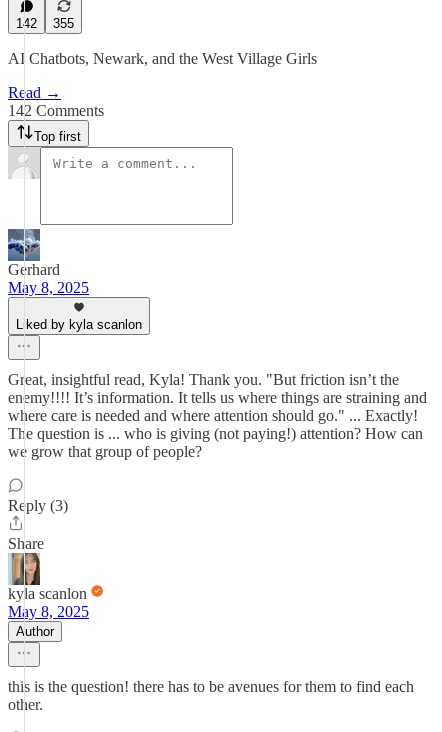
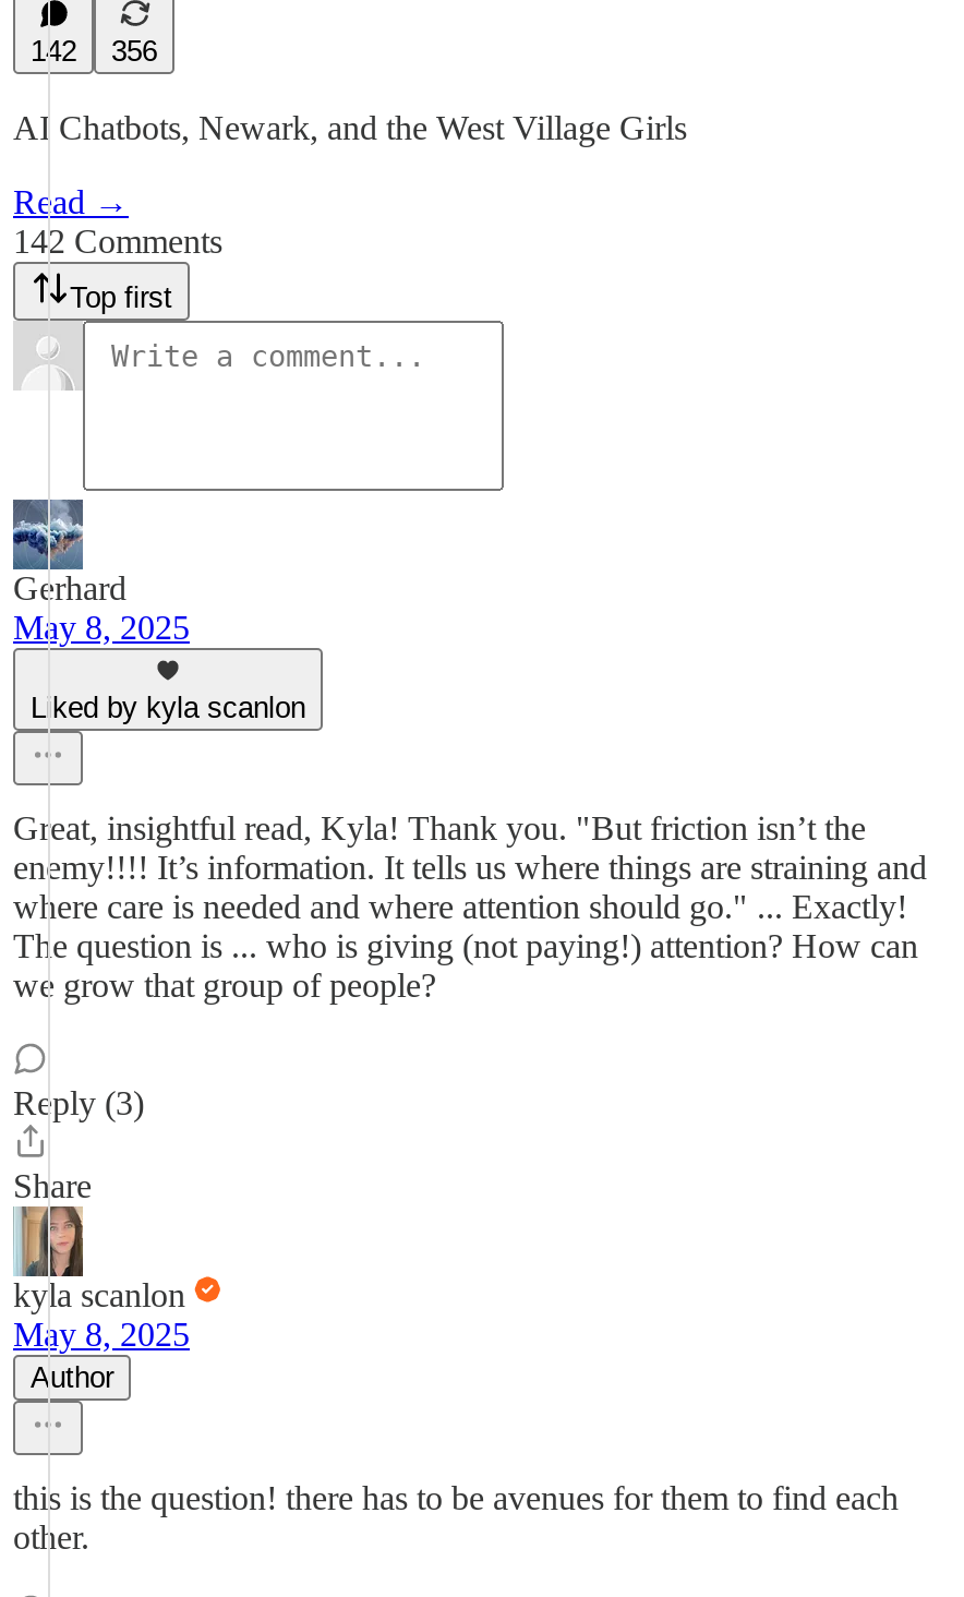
- 142 355
+ 142 356
